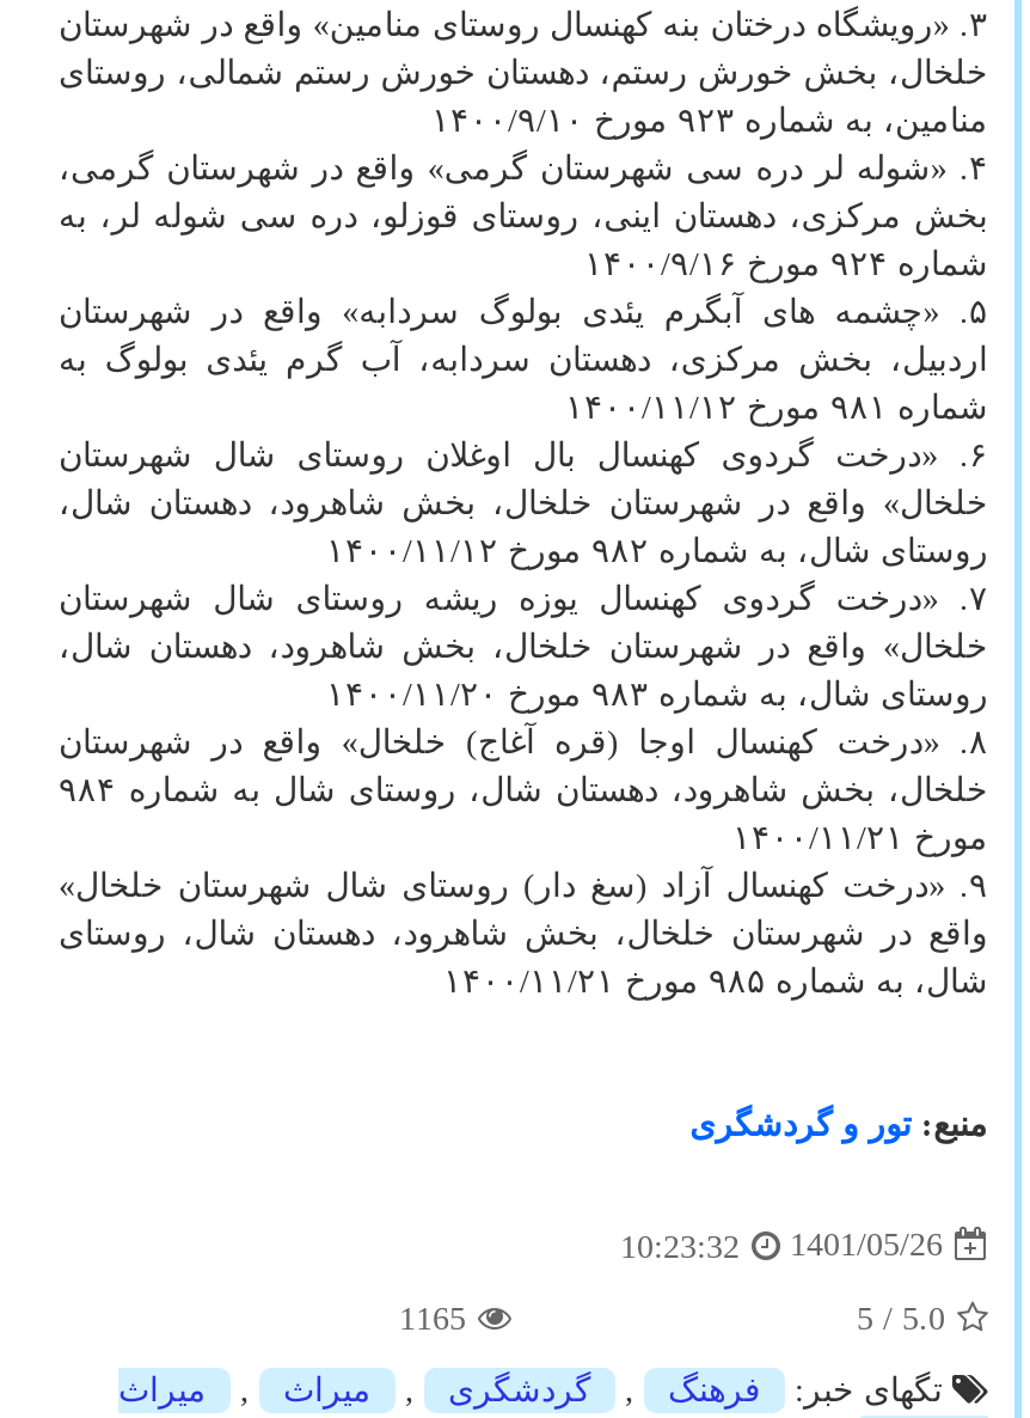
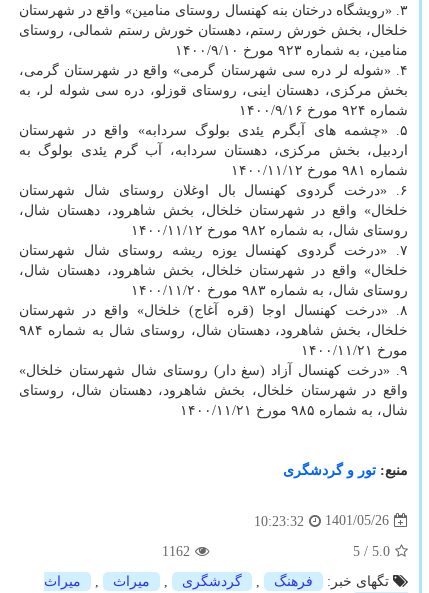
- 1165
+ 1162
